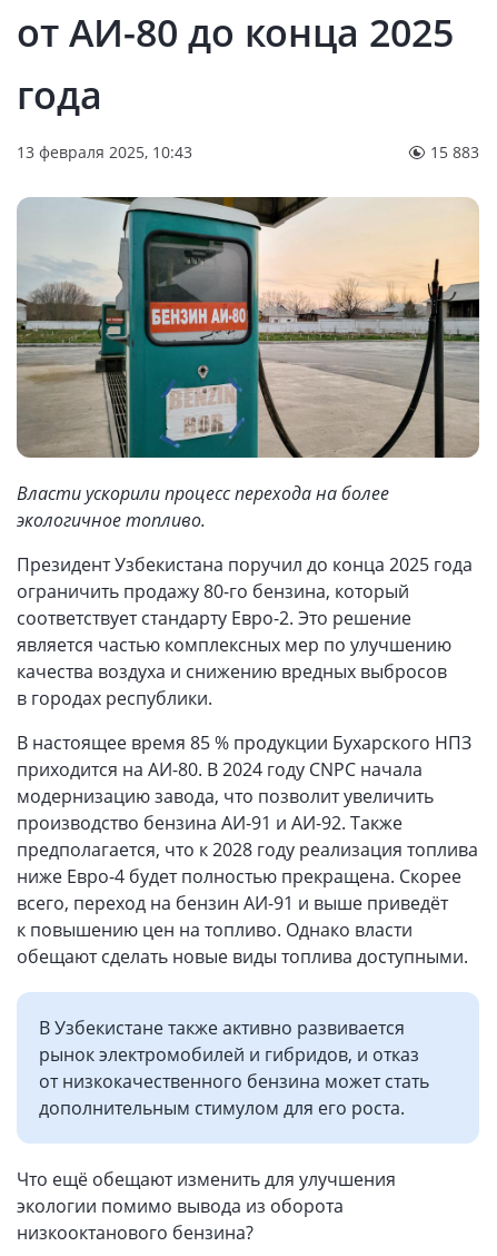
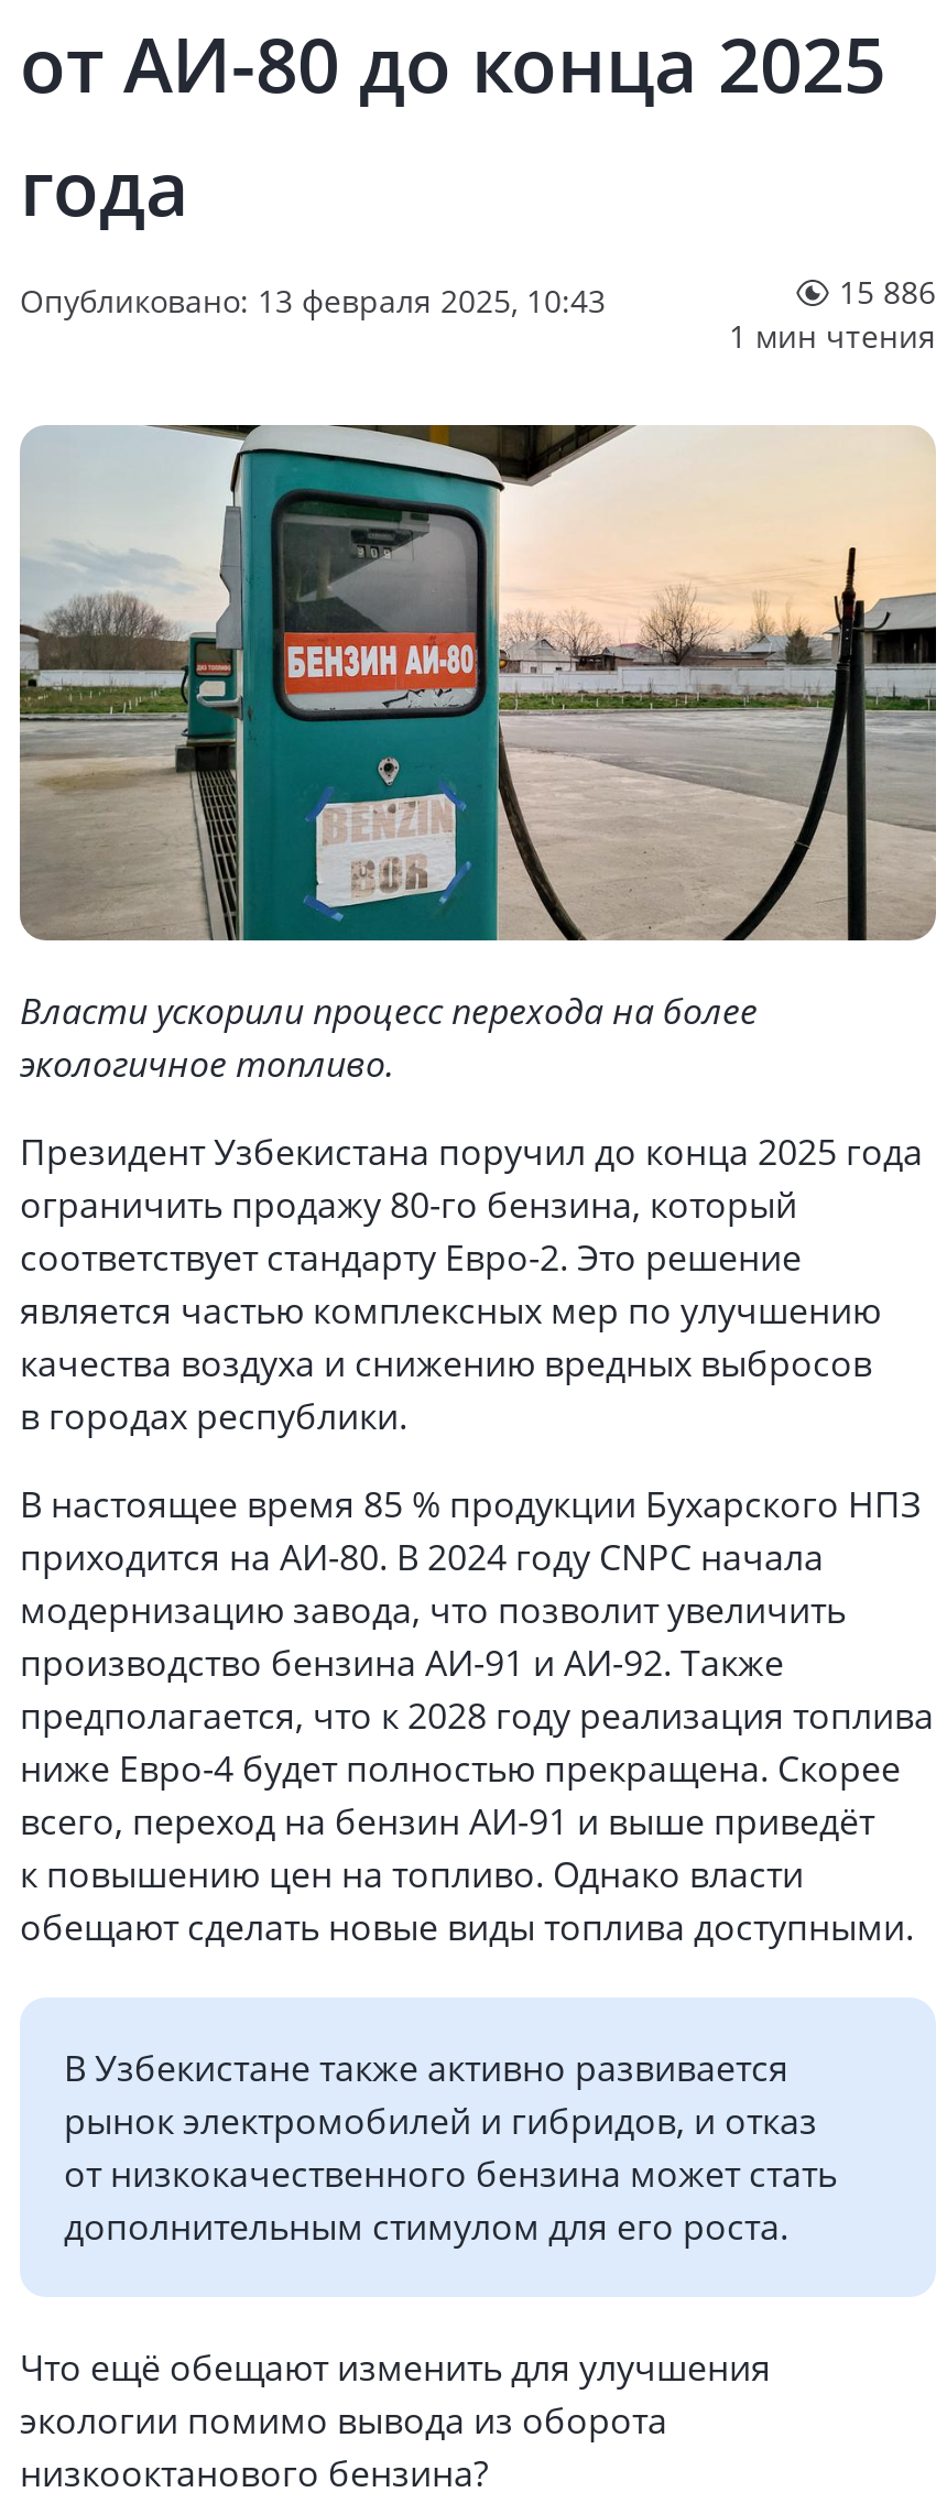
- 13 февраля 2025, 10:43
- 15 883
+ Опубликовано: 13 февраля 2025, 10:43
+ 15 886
+ 1 мин чтения
